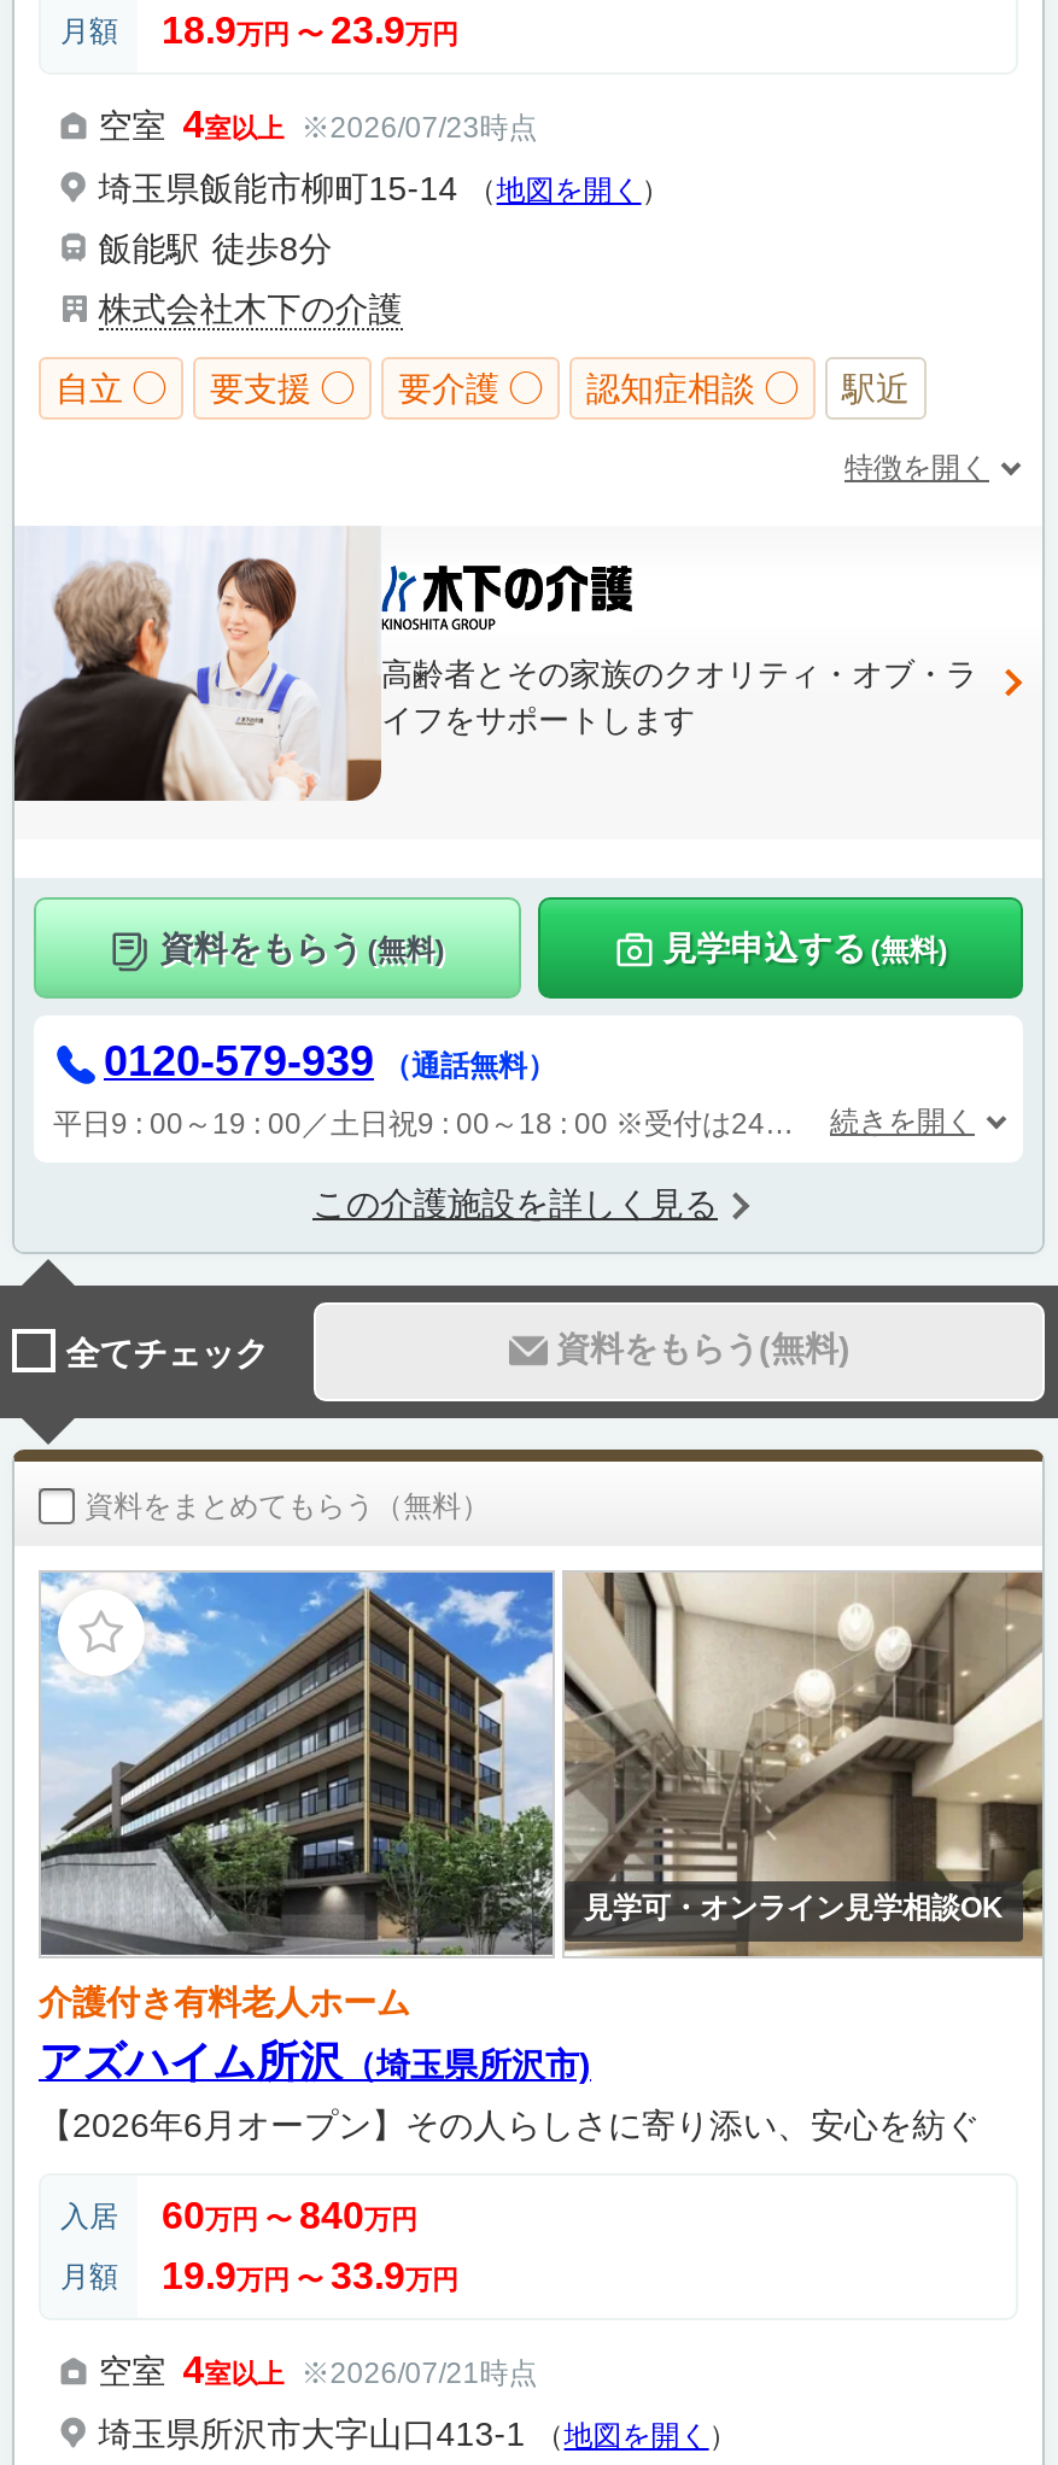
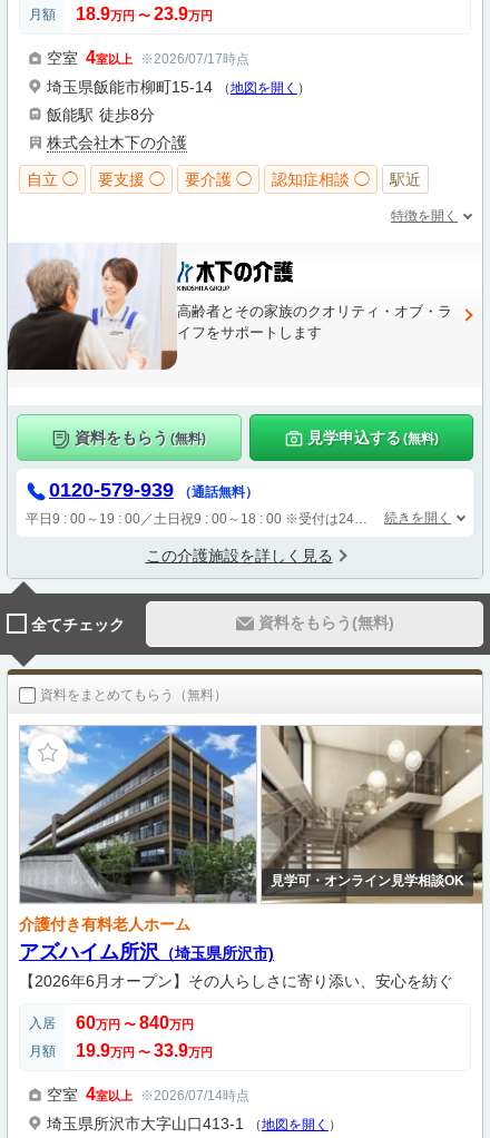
- 空室 4室以上 ※2026/07/23時点
+ 空室 4室以上 ※2026/07/17時点

- 空室 4室以上 ※2026/07/21時点
+ 空室 4室以上 ※2026/07/14時点
